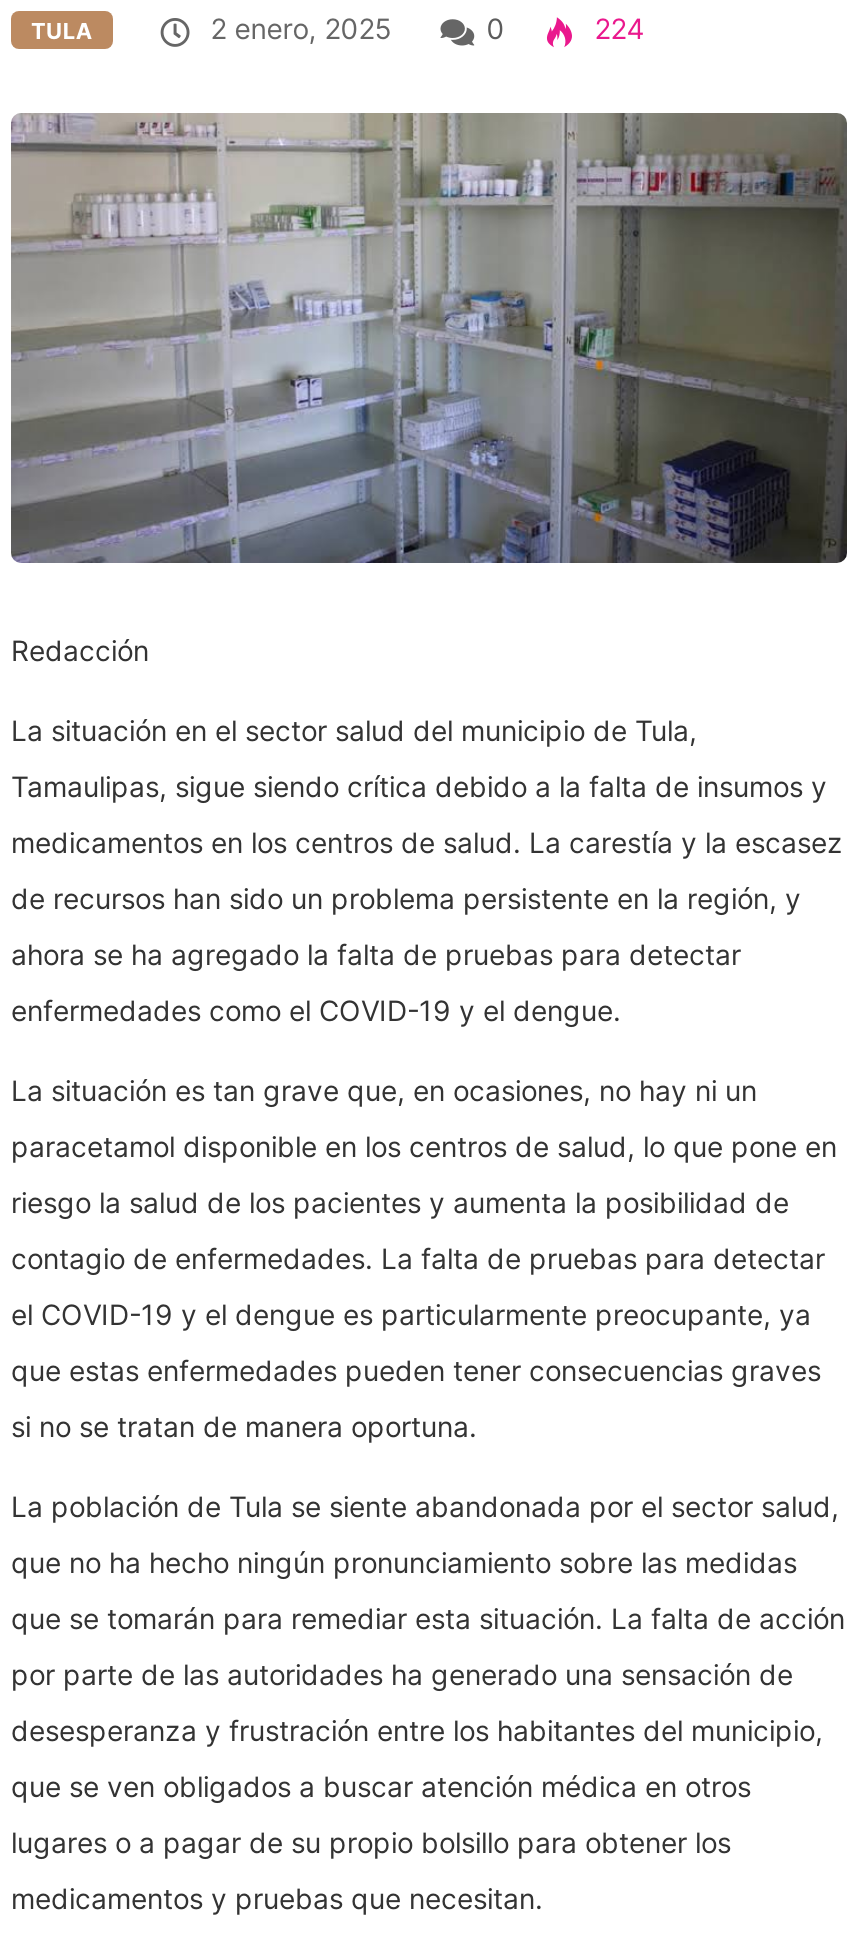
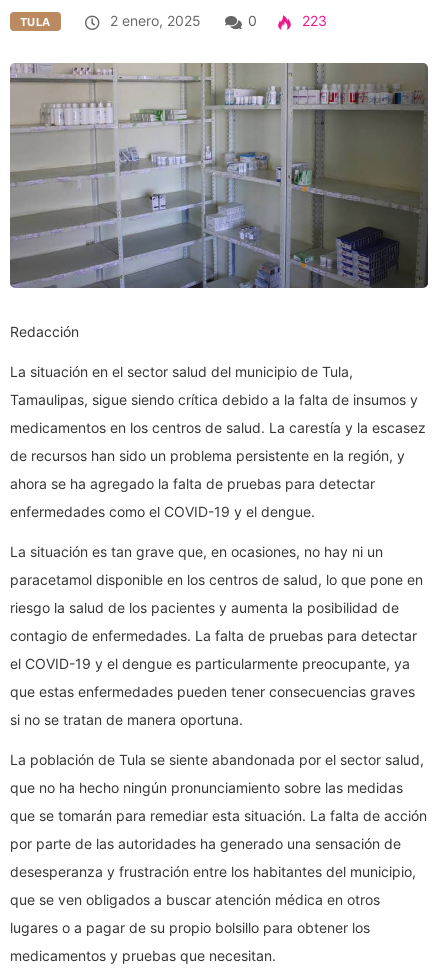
- 224
+ 223
